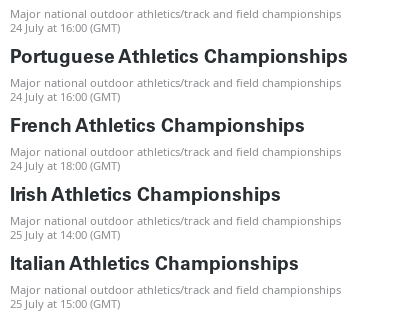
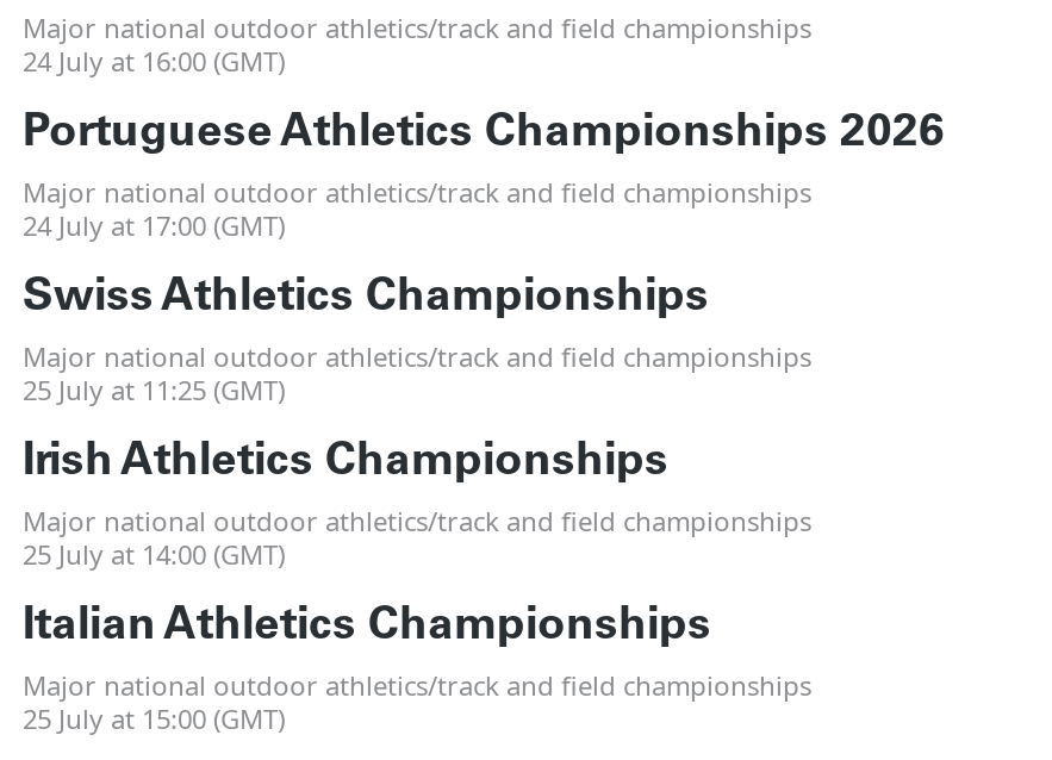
- Portuguese Athletics Championships
+ Portuguese Athletics Championships 2026

- 24 July at 16:00 (GMT)
+ 24 July at 17:00 (GMT)

- French Athletics Championships
+ Swiss Athletics Championships

- 24 July at 18:00 (GMT)
+ 25 July at 11:25 (GMT)
